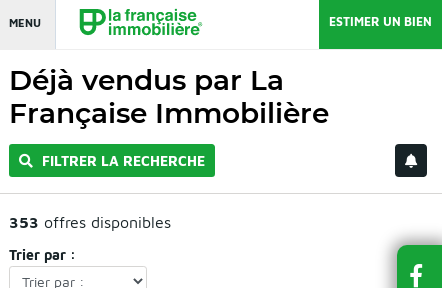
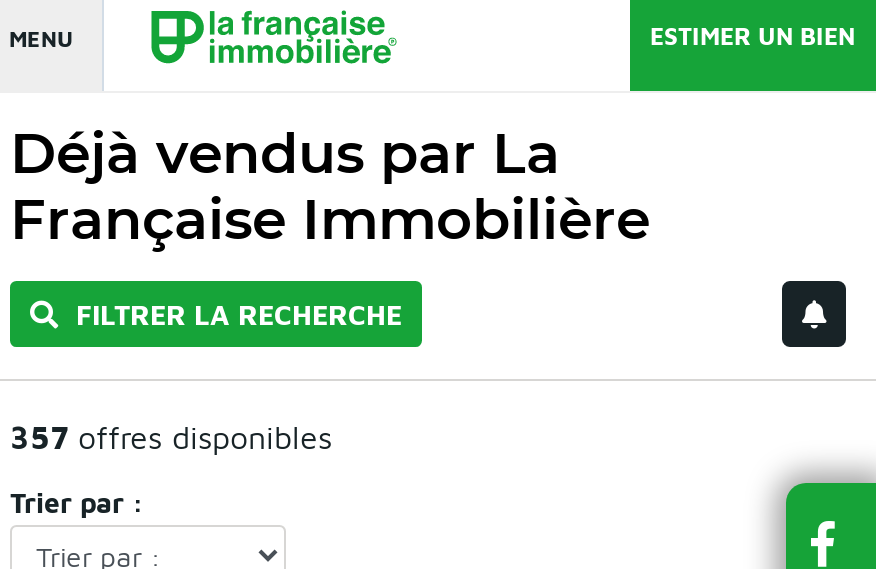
- 353 offres disponibles
+ 357 offres disponibles
